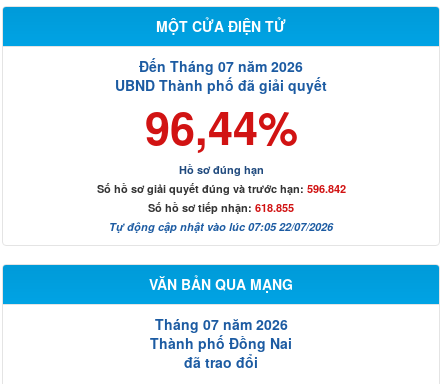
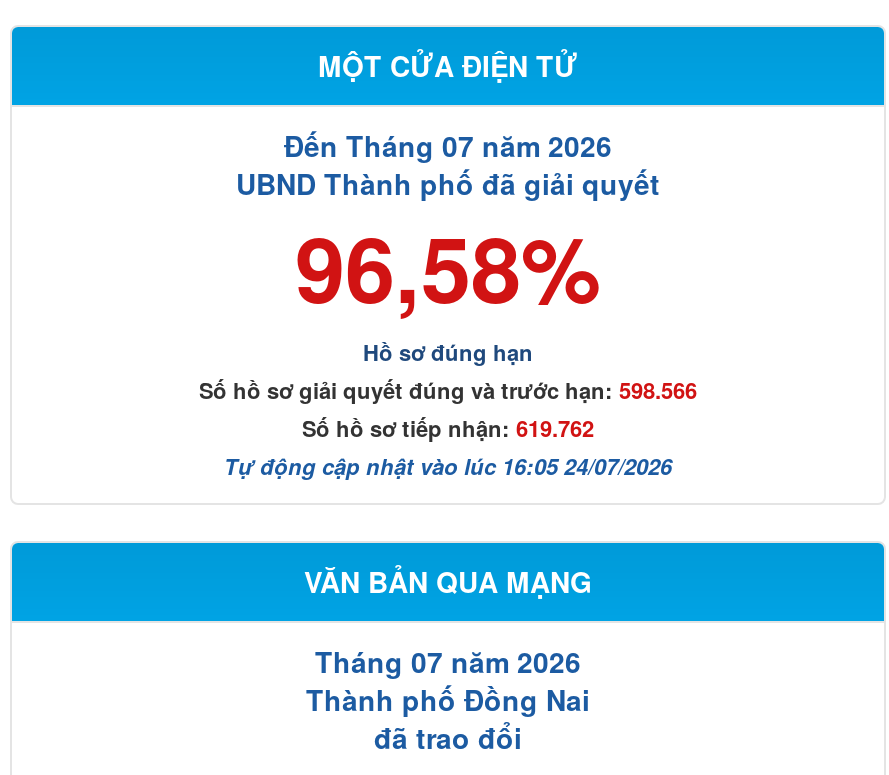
- 96,44%
+ 96,58%

- Số hồ sơ giải quyết đúng và trước hạn: 596.842
+ Số hồ sơ giải quyết đúng và trước hạn: 598.566

- Số hồ sơ tiếp nhận: 618.855
+ Số hồ sơ tiếp nhận: 619.762

- Tự động cập nhật vào lúc 07:05 22/07/2026
+ Tự động cập nhật vào lúc 16:05 24/07/2026
